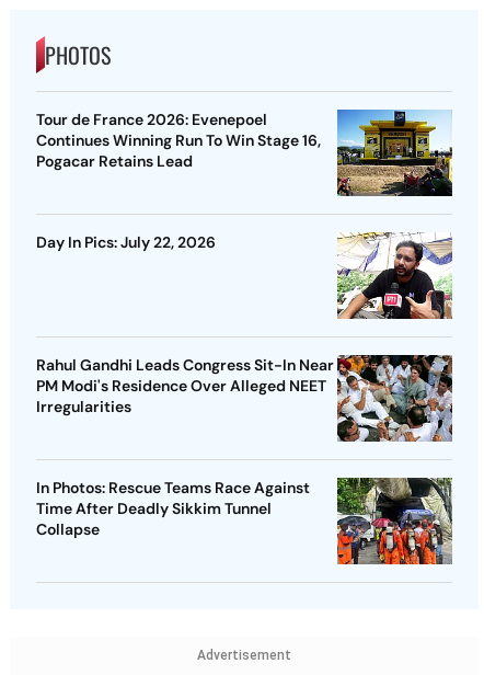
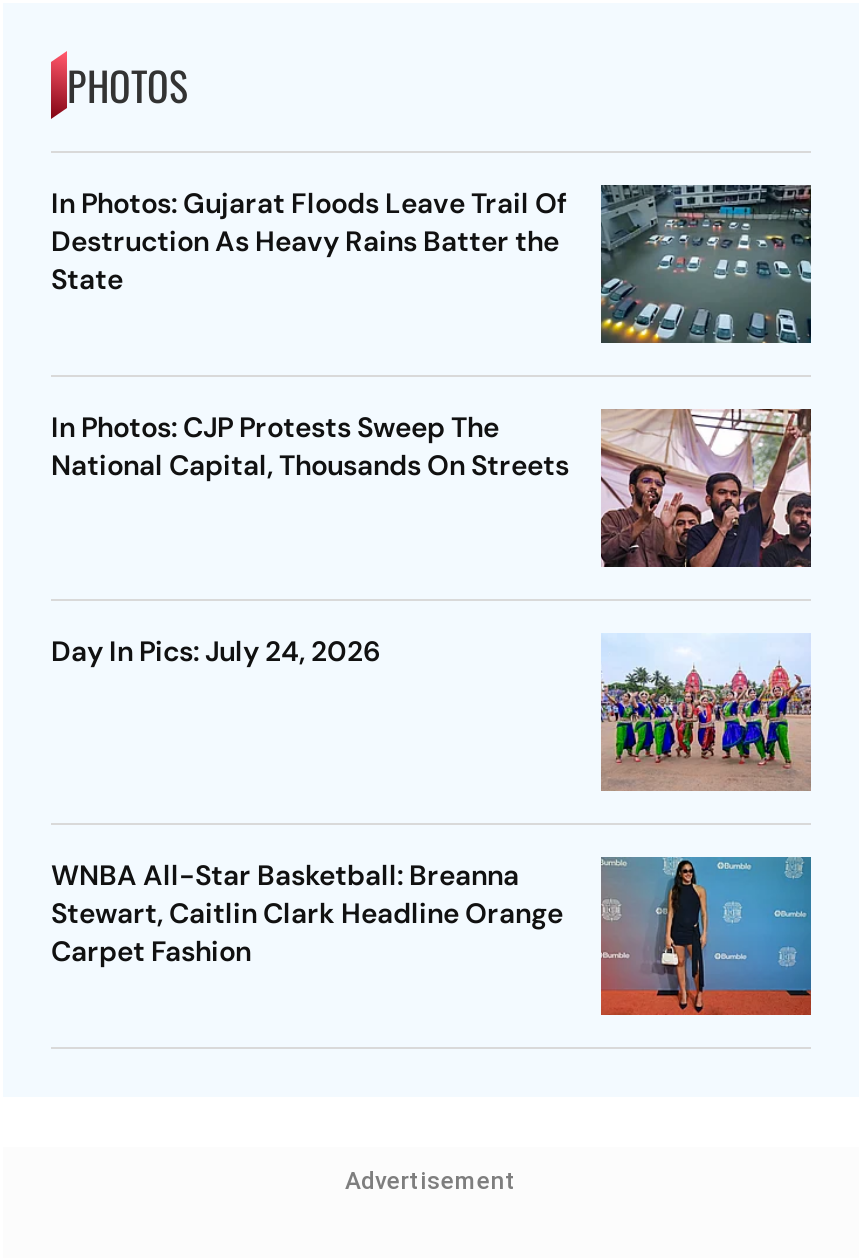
- [image]
- Tour de France 2026: Evenepoel
- Continues Winning Run To Win Stage 16,
- Pogacar Retains Lead
+ [image]
+ In Photos: Gujarat Floods Leave Trail Of
+ Destruction As Heavy Rains Batter the
+ State

- Day In Pics: July 22, 2026
+ In Photos: CJP Protests Sweep The
+ National Capital, Thousands On Streets

- [image]
+ [image]

- Rahul Gandhi Leads Congress Sit-In Near
- PM Modi's Residence Over Alleged NEET
- Irregularities
+ Day In Pics: July 24, 2026

- [image]
+ [image]

- [image]
- In Photos: Rescue Teams Race Against
- Time After Deadly Sikkim Tunnel
- Collapse
+ [image]
+ WNBA All-Star Basketball: Breanna
+ Stewart, Caitlin Clark Headline Orange
+ Carpet Fashion
